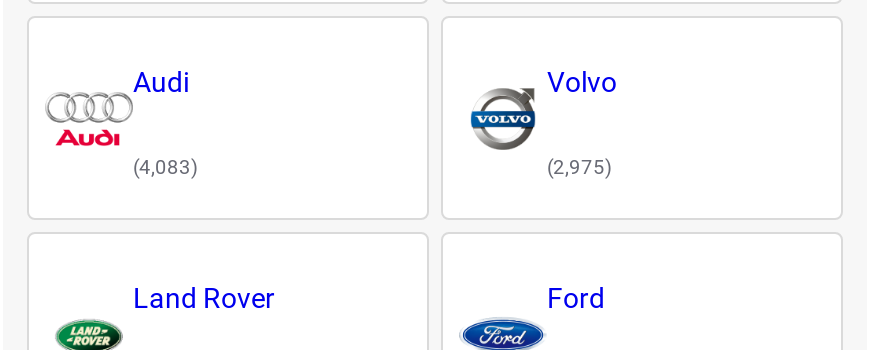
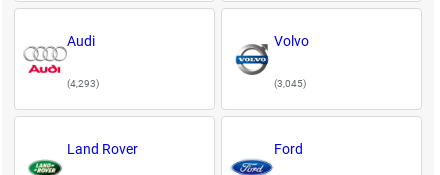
- (4,083)
+ (4,293)

- (2,975)
+ (3,045)
